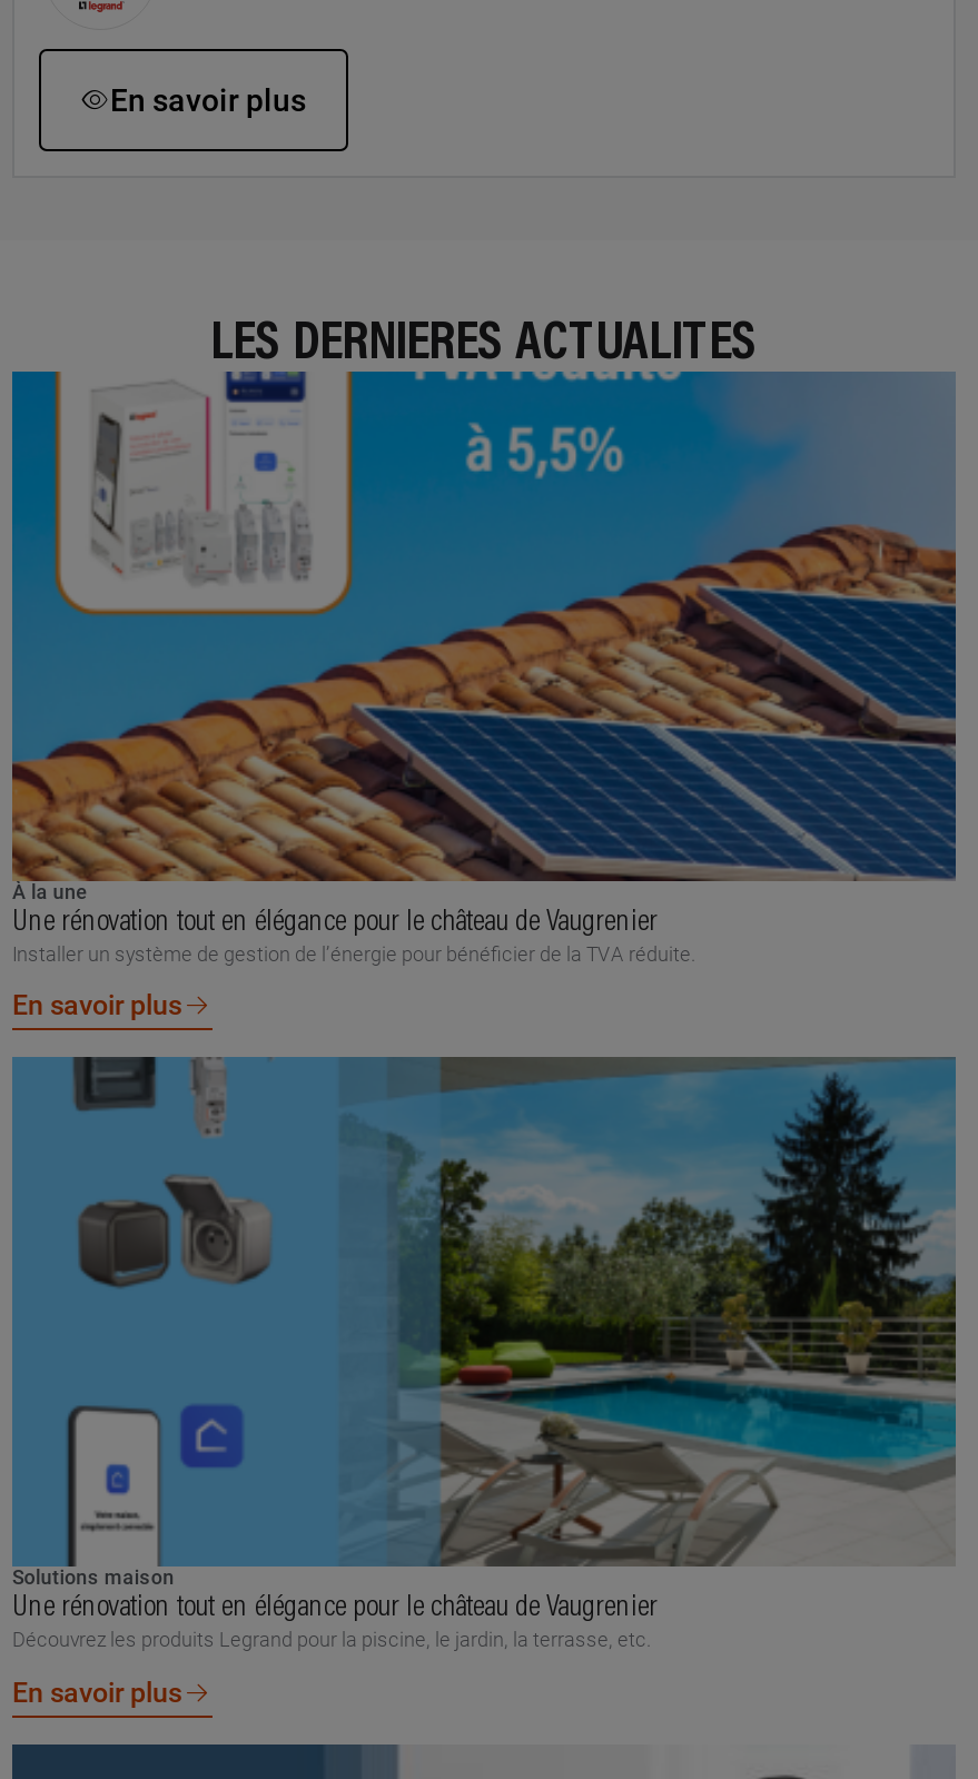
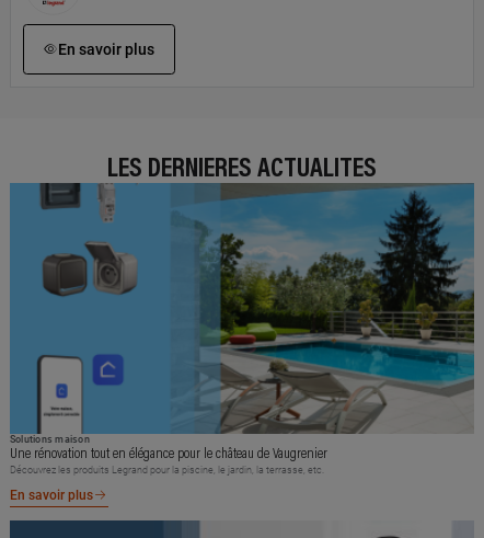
- [image]
- À la une
- Une rénovation tout en élégance pour le château de Vaugrenier
- Installer un système de gestion de l’énergie pour bénéficier de la TVA réduite.
- En savoir plus
